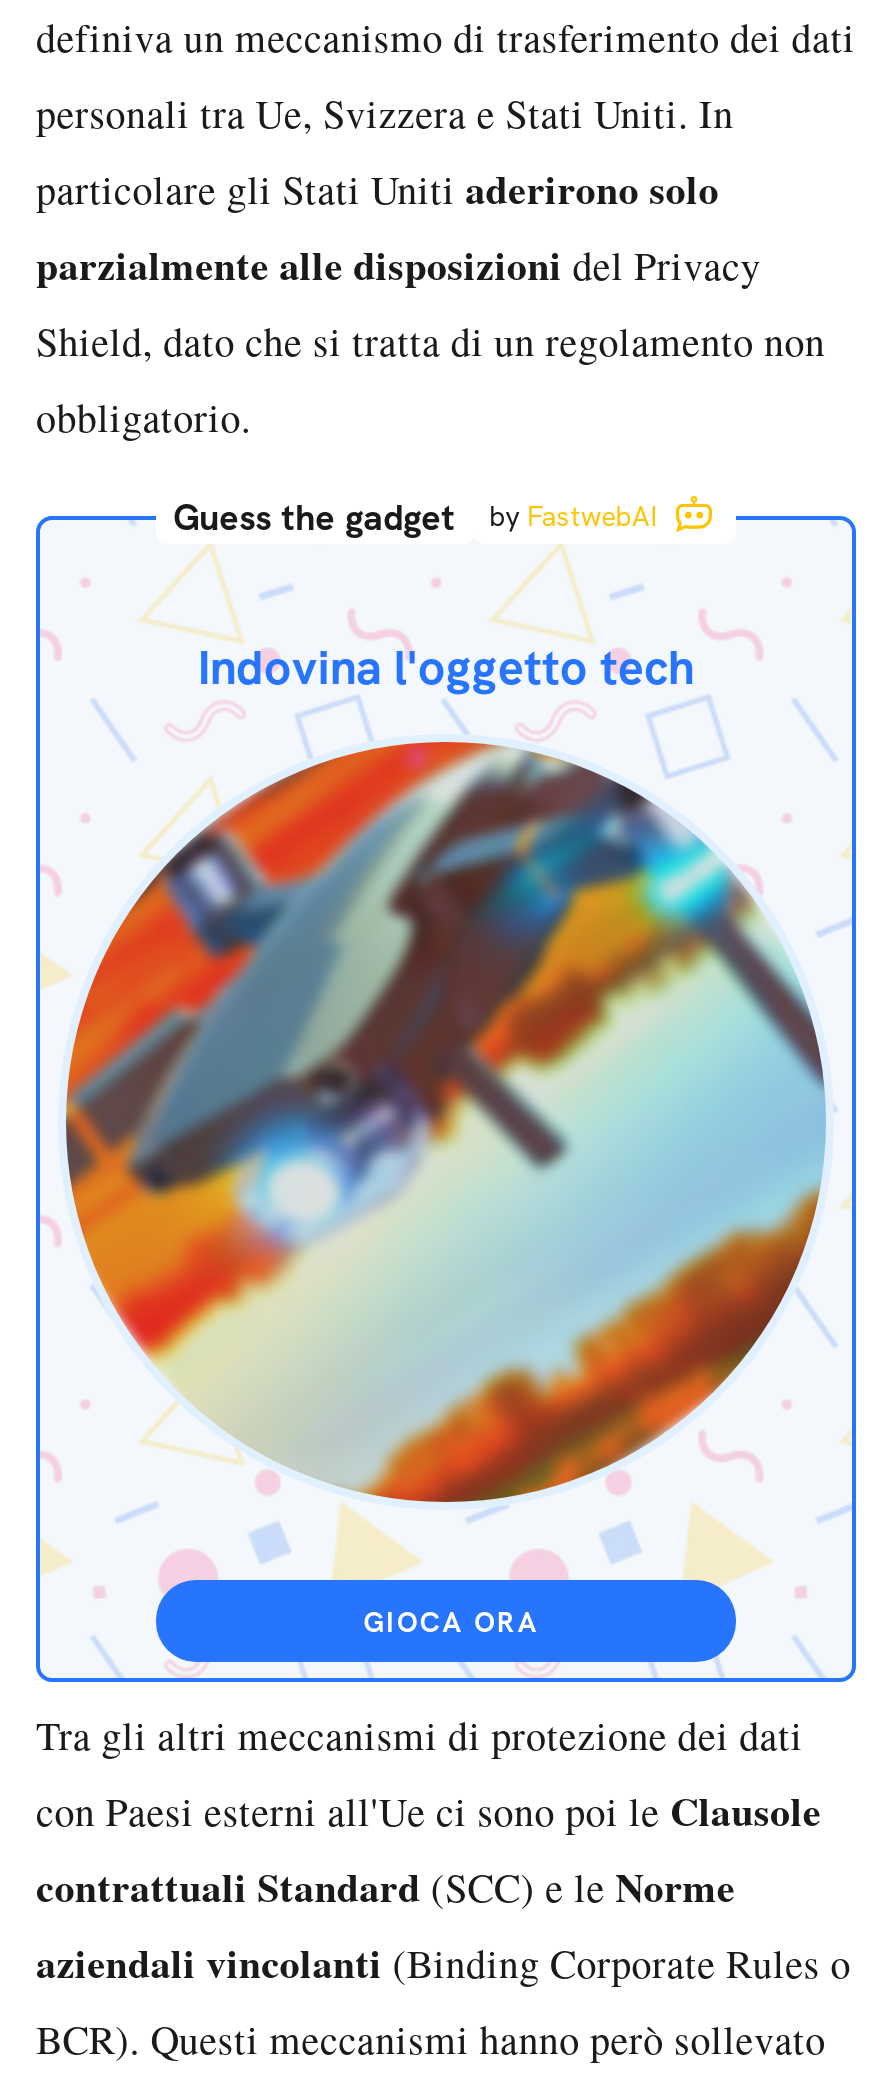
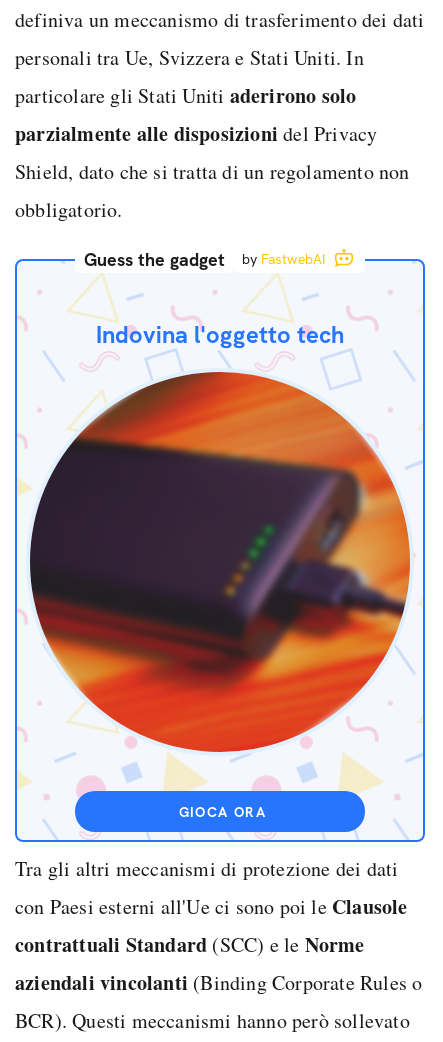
- [image]
+ [image]
